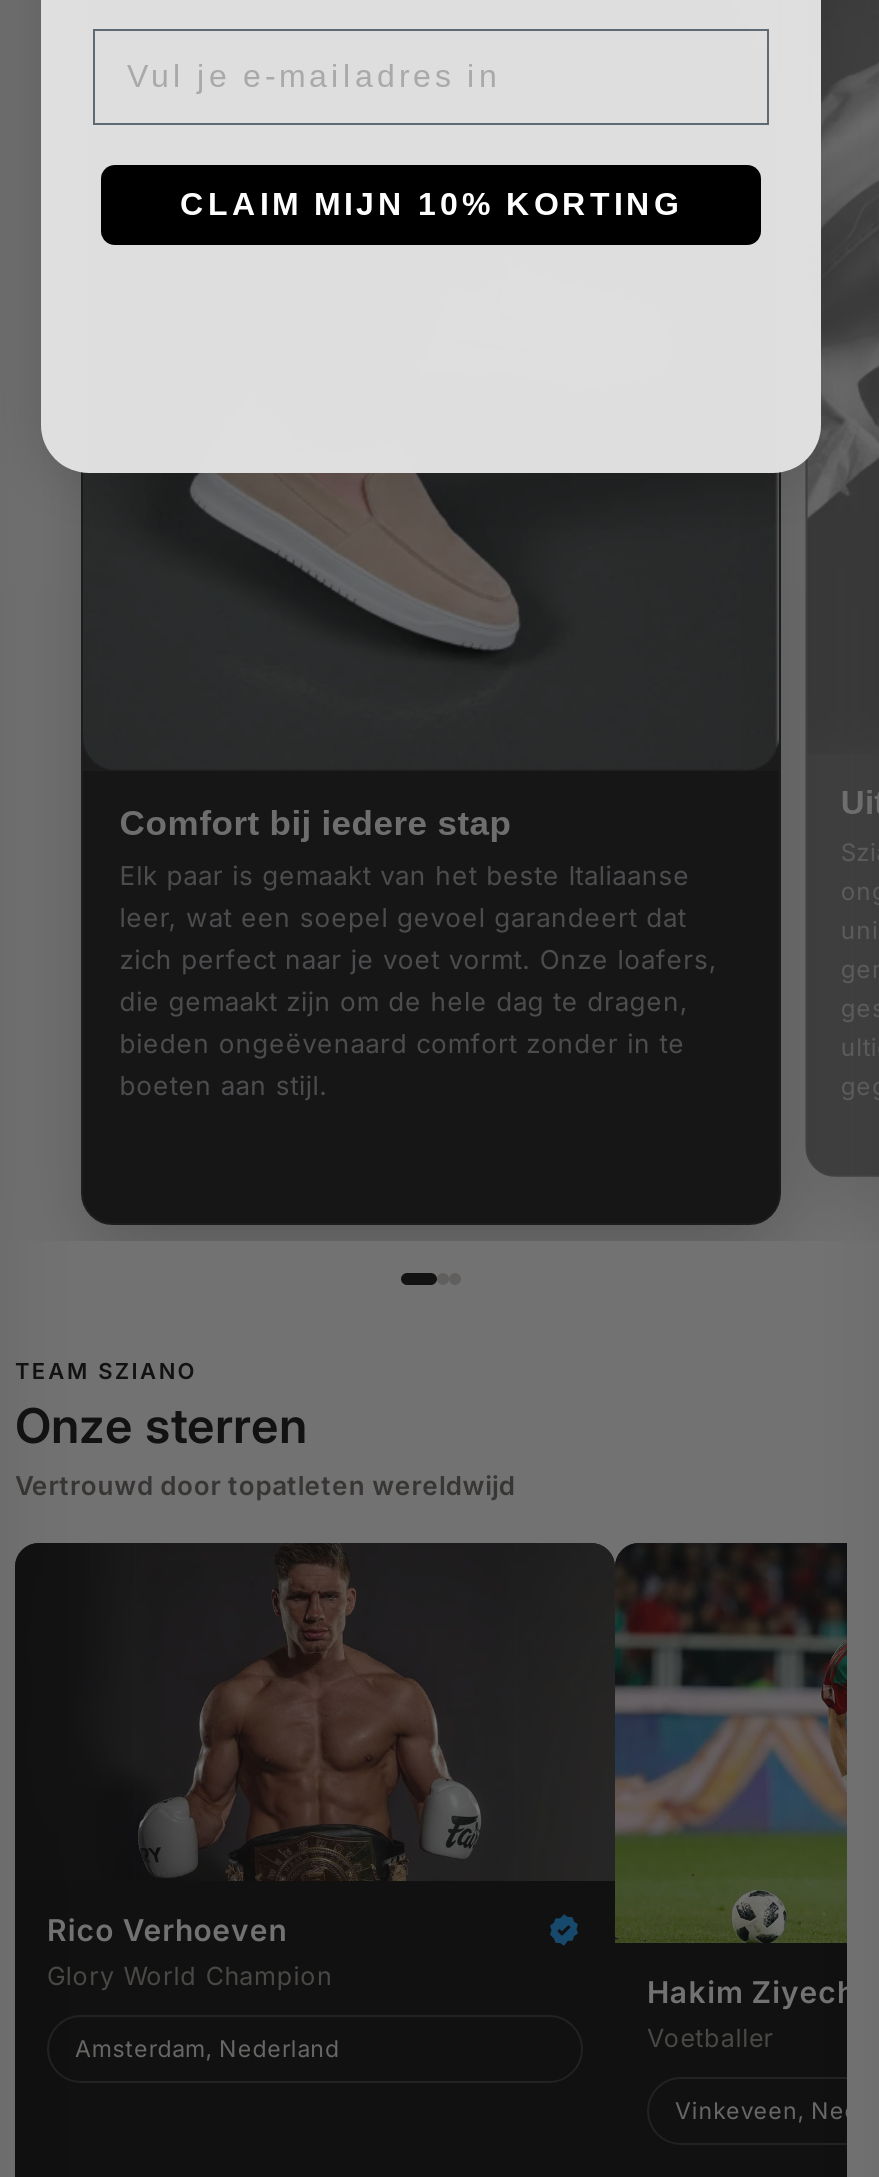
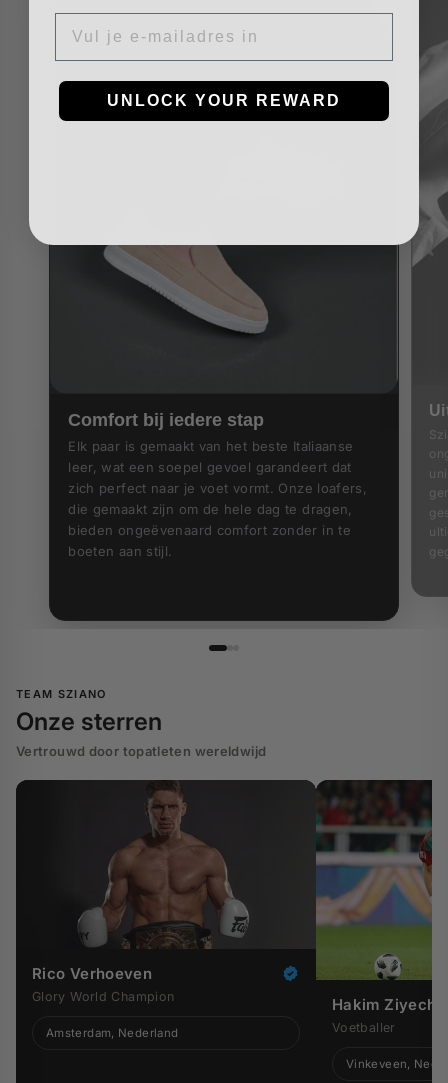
- CLAIM MIJN 10% KORTING
+ UNLOCK YOUR REWARD
